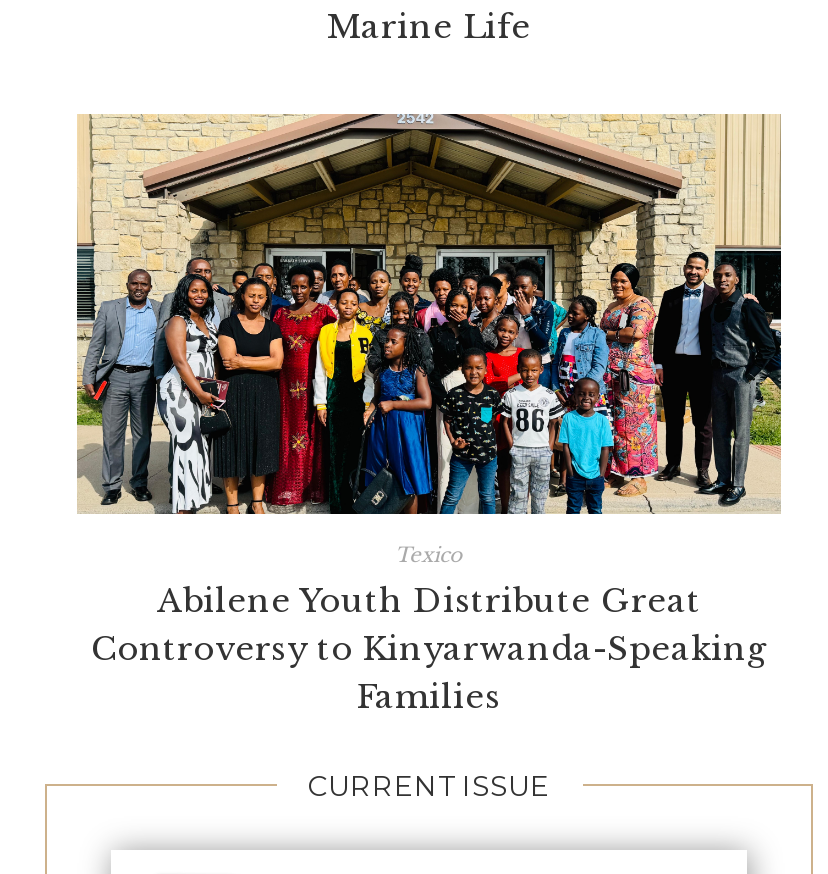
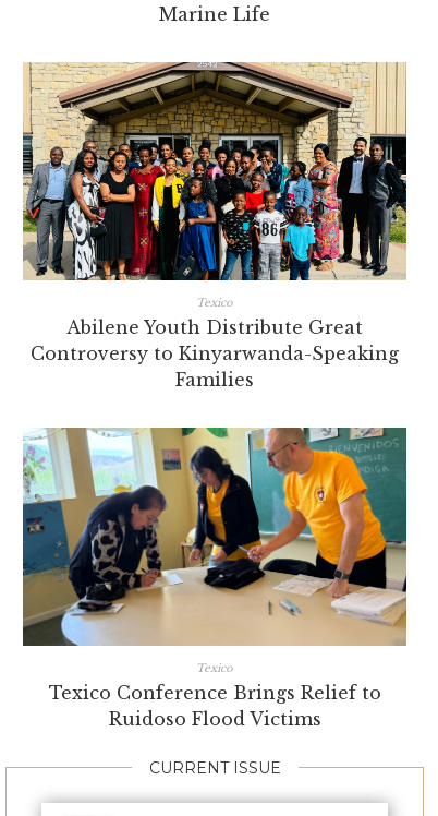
+ [image]
+ Texico
+ Texico Conference Brings Relief to
+ Ruidoso Flood Victims
